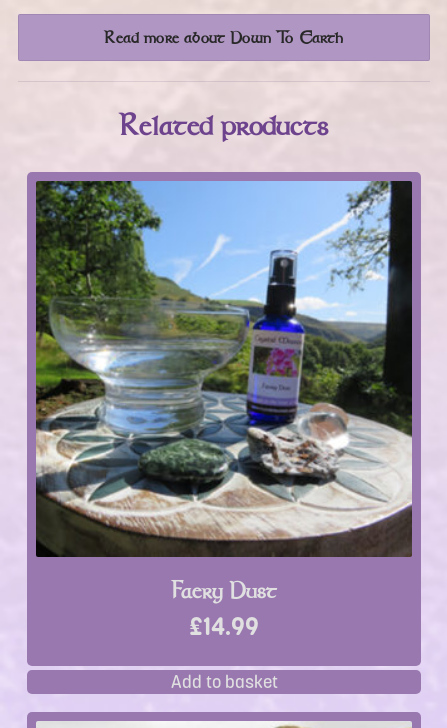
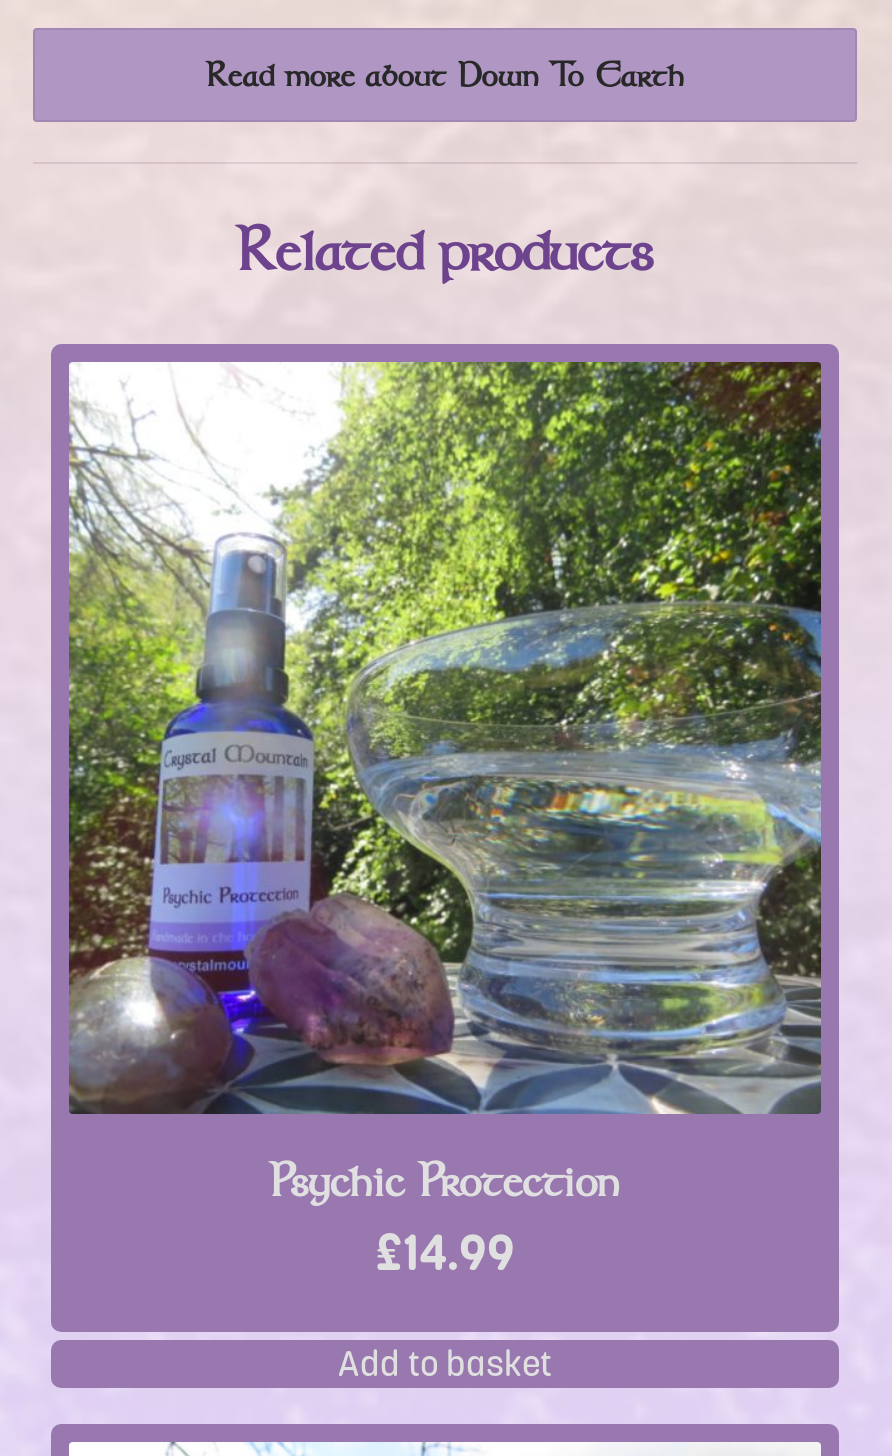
- [image]
- Faery Dust
+ [image]
+ Psychic Protection
